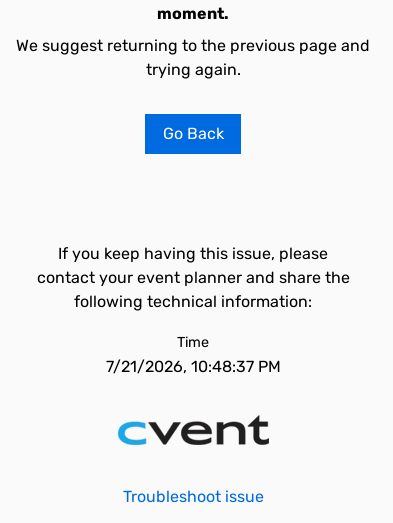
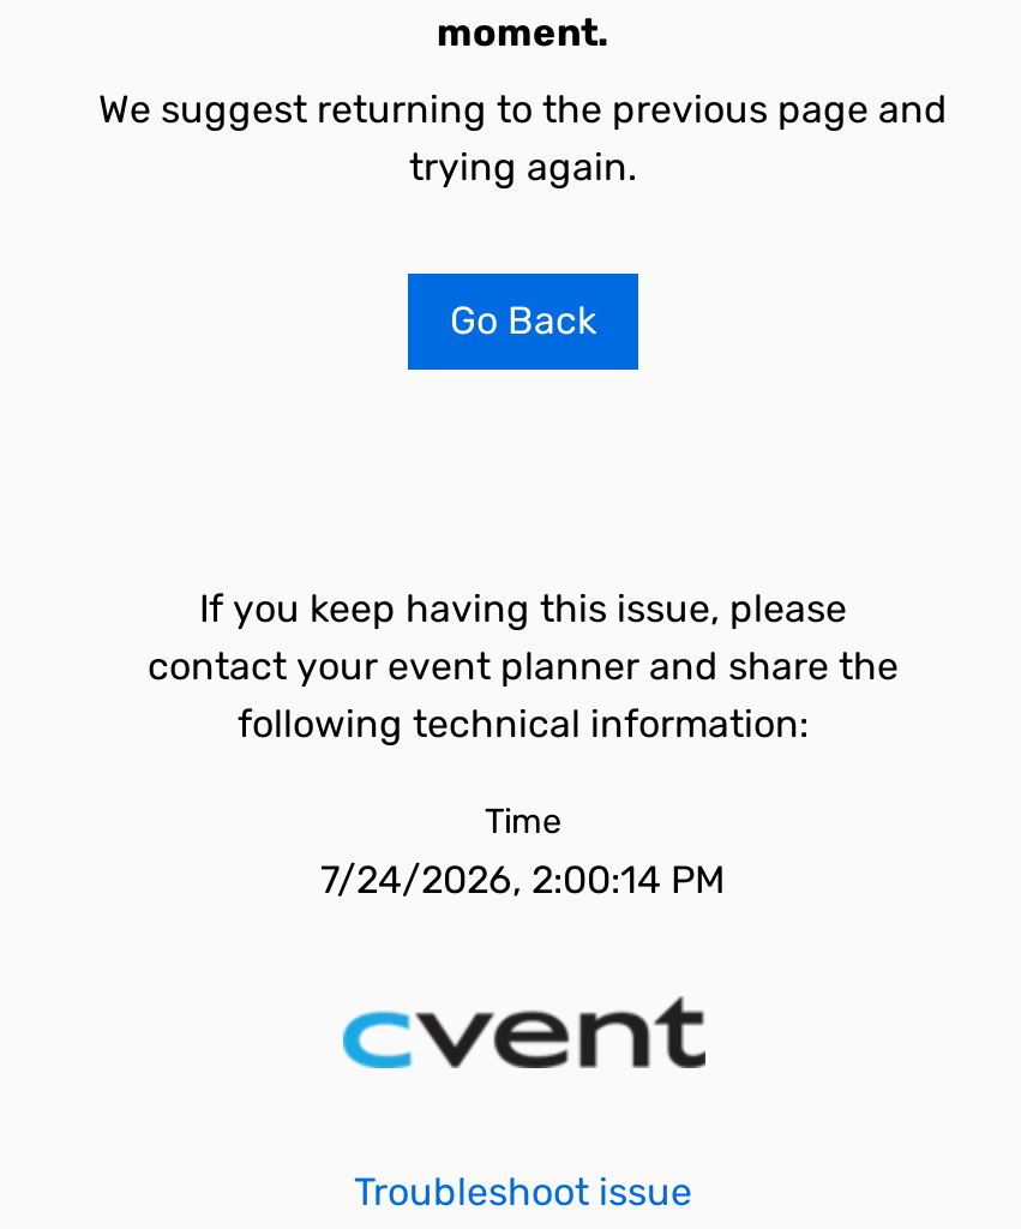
- 7/21/2026, 10:48:37 PM
+ 7/24/2026, 2:00:14 PM
